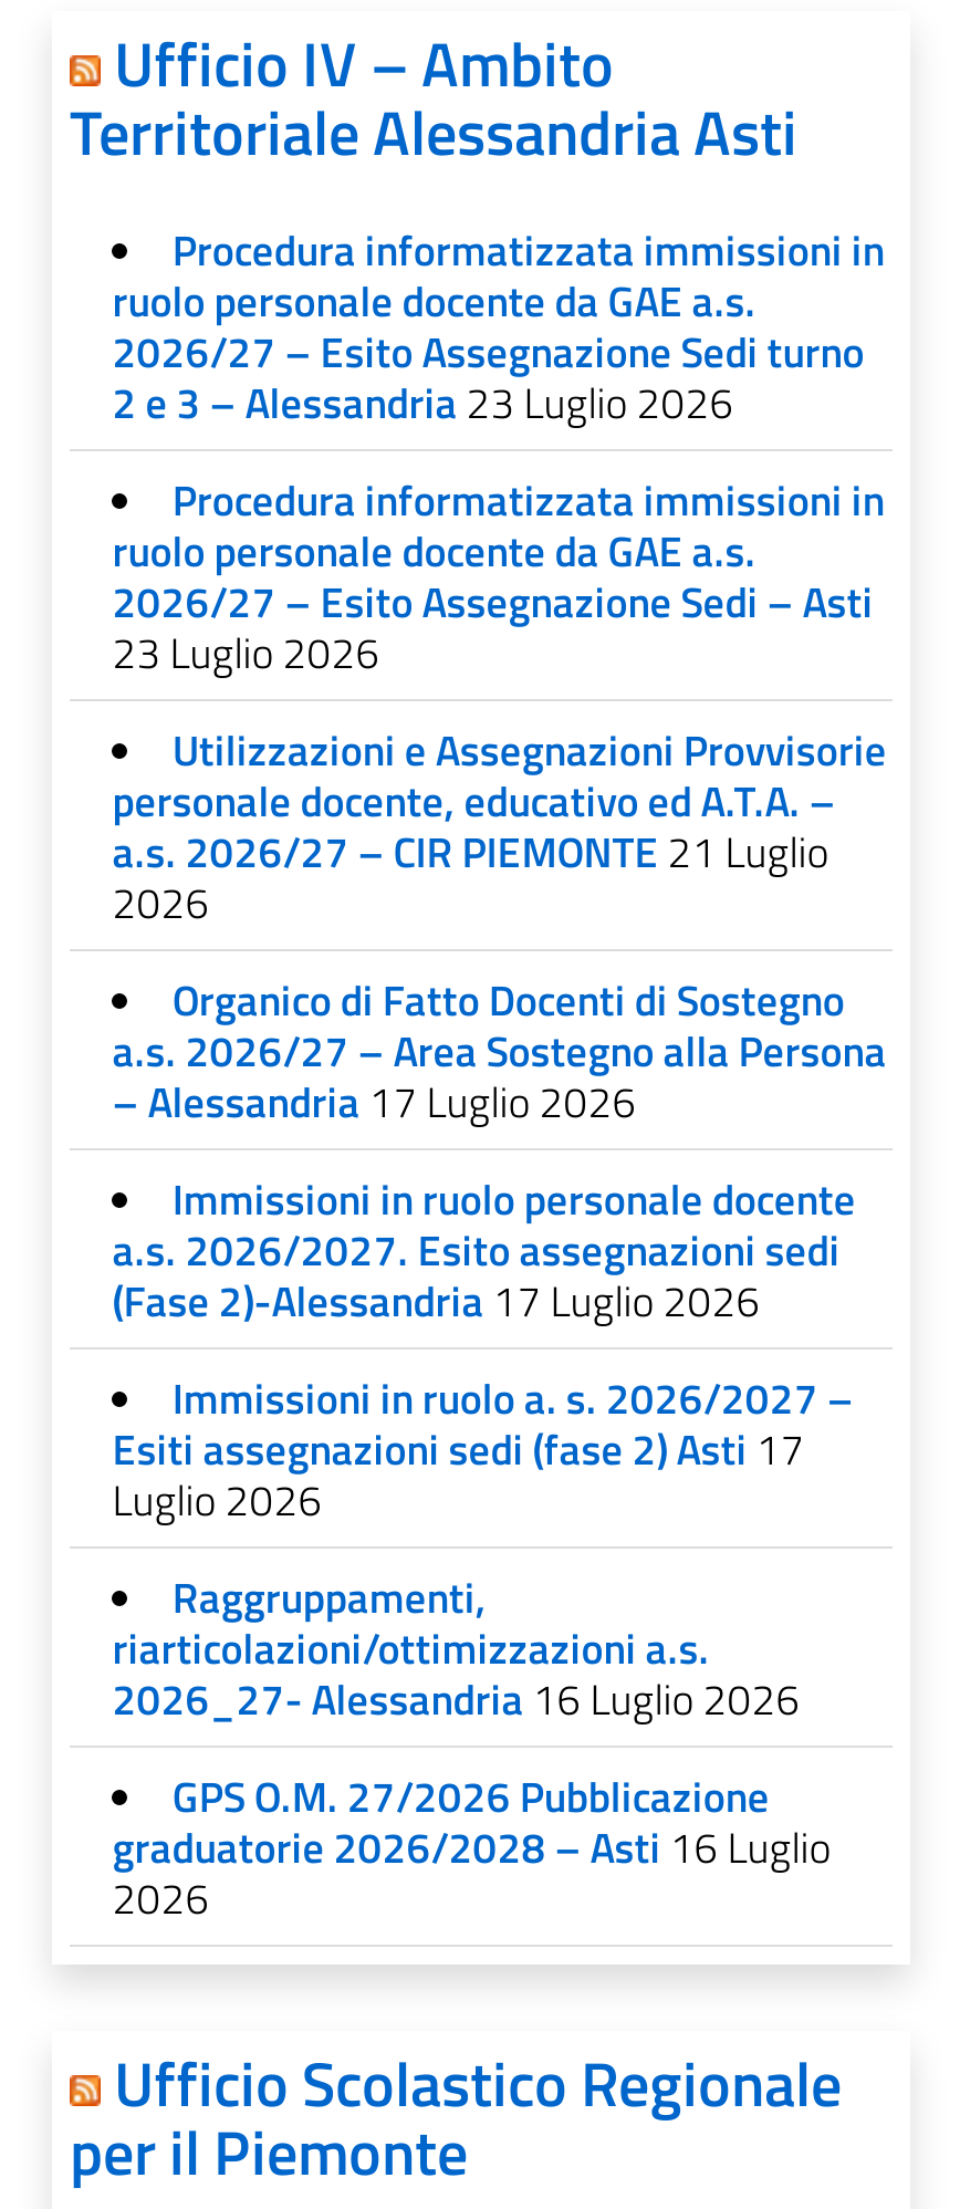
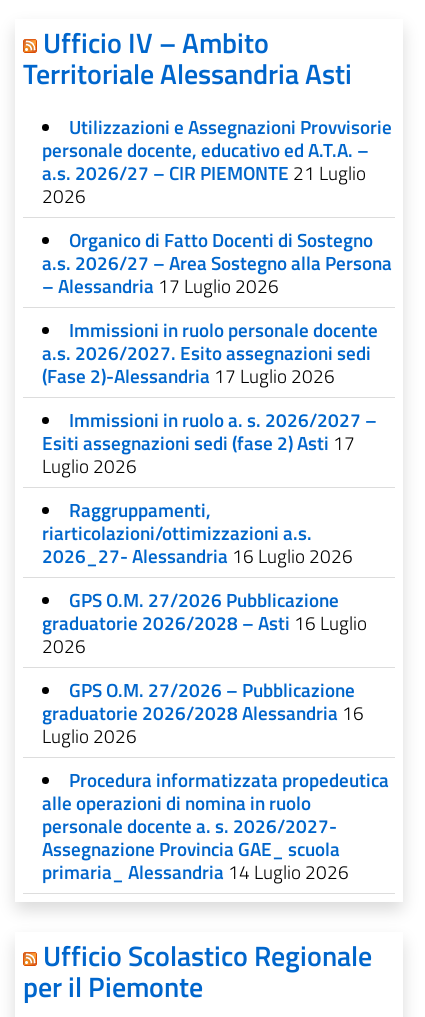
- Procedura informatizzata immissioni in
- ruolo personale docente da GAE a.s.
- 2026/27 – Esito Assegnazione Sedi turno
- 2 e 3 – Alessandria 23 Luglio 2026
- Procedura informatizzata immissioni in
- ruolo personale docente da GAE a.s.
- 2026/27 – Esito Assegnazione Sedi – Asti
- 23 Luglio 2026

moved up: Utilizzazioni e Assegnazioni Provvisorie | personale docente, educativo ed A.T.A. – | a.s. 2026/27 – CIR PIEMONTE 21 Luglio | ... | graduatorie 2026/2028 – Asti 16 Luglio | 2026

+ GPS O.M. 27/2026 – Pubblicazione
+ graduatorie 2026/2028 Alessandria 16
+ Luglio 2026
+ Procedura informatizzata propedeutica
+ alle operazioni di nomina in ruolo
+ personale docente a. s. 2026/2027-
+ Assegnazione Provincia GAE_ scuola
+ primaria_ Alessandria 14 Luglio 2026
